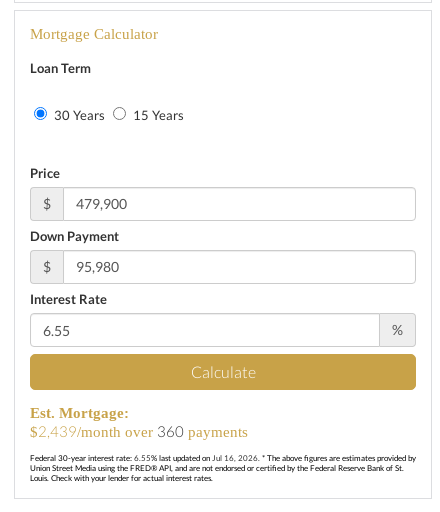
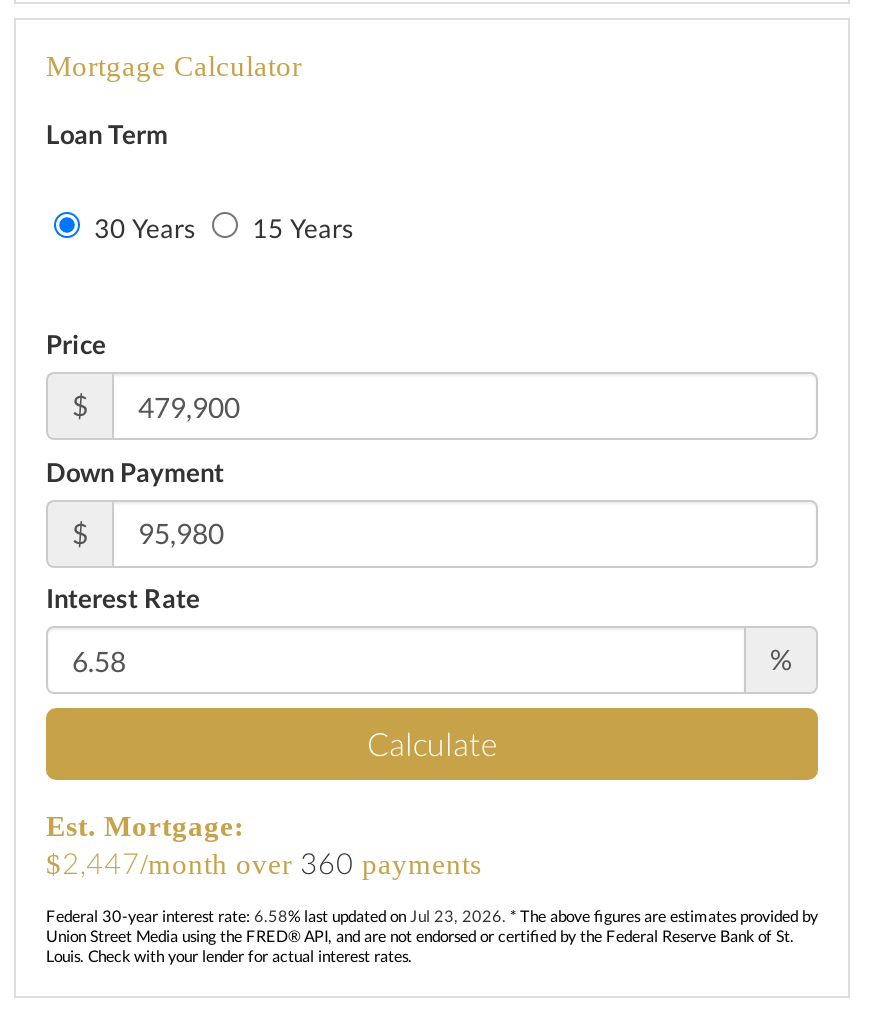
- $2,439/month over 360 payments
+ $2,447/month over 360 payments

- Federal 30-year interest rate: 6.55% last updated on Jul 16, 2026. * The above figures are estimates provided by
+ Federal 30-year interest rate: 6.58% last updated on Jul 23, 2026. * The above figures are estimates provided by
